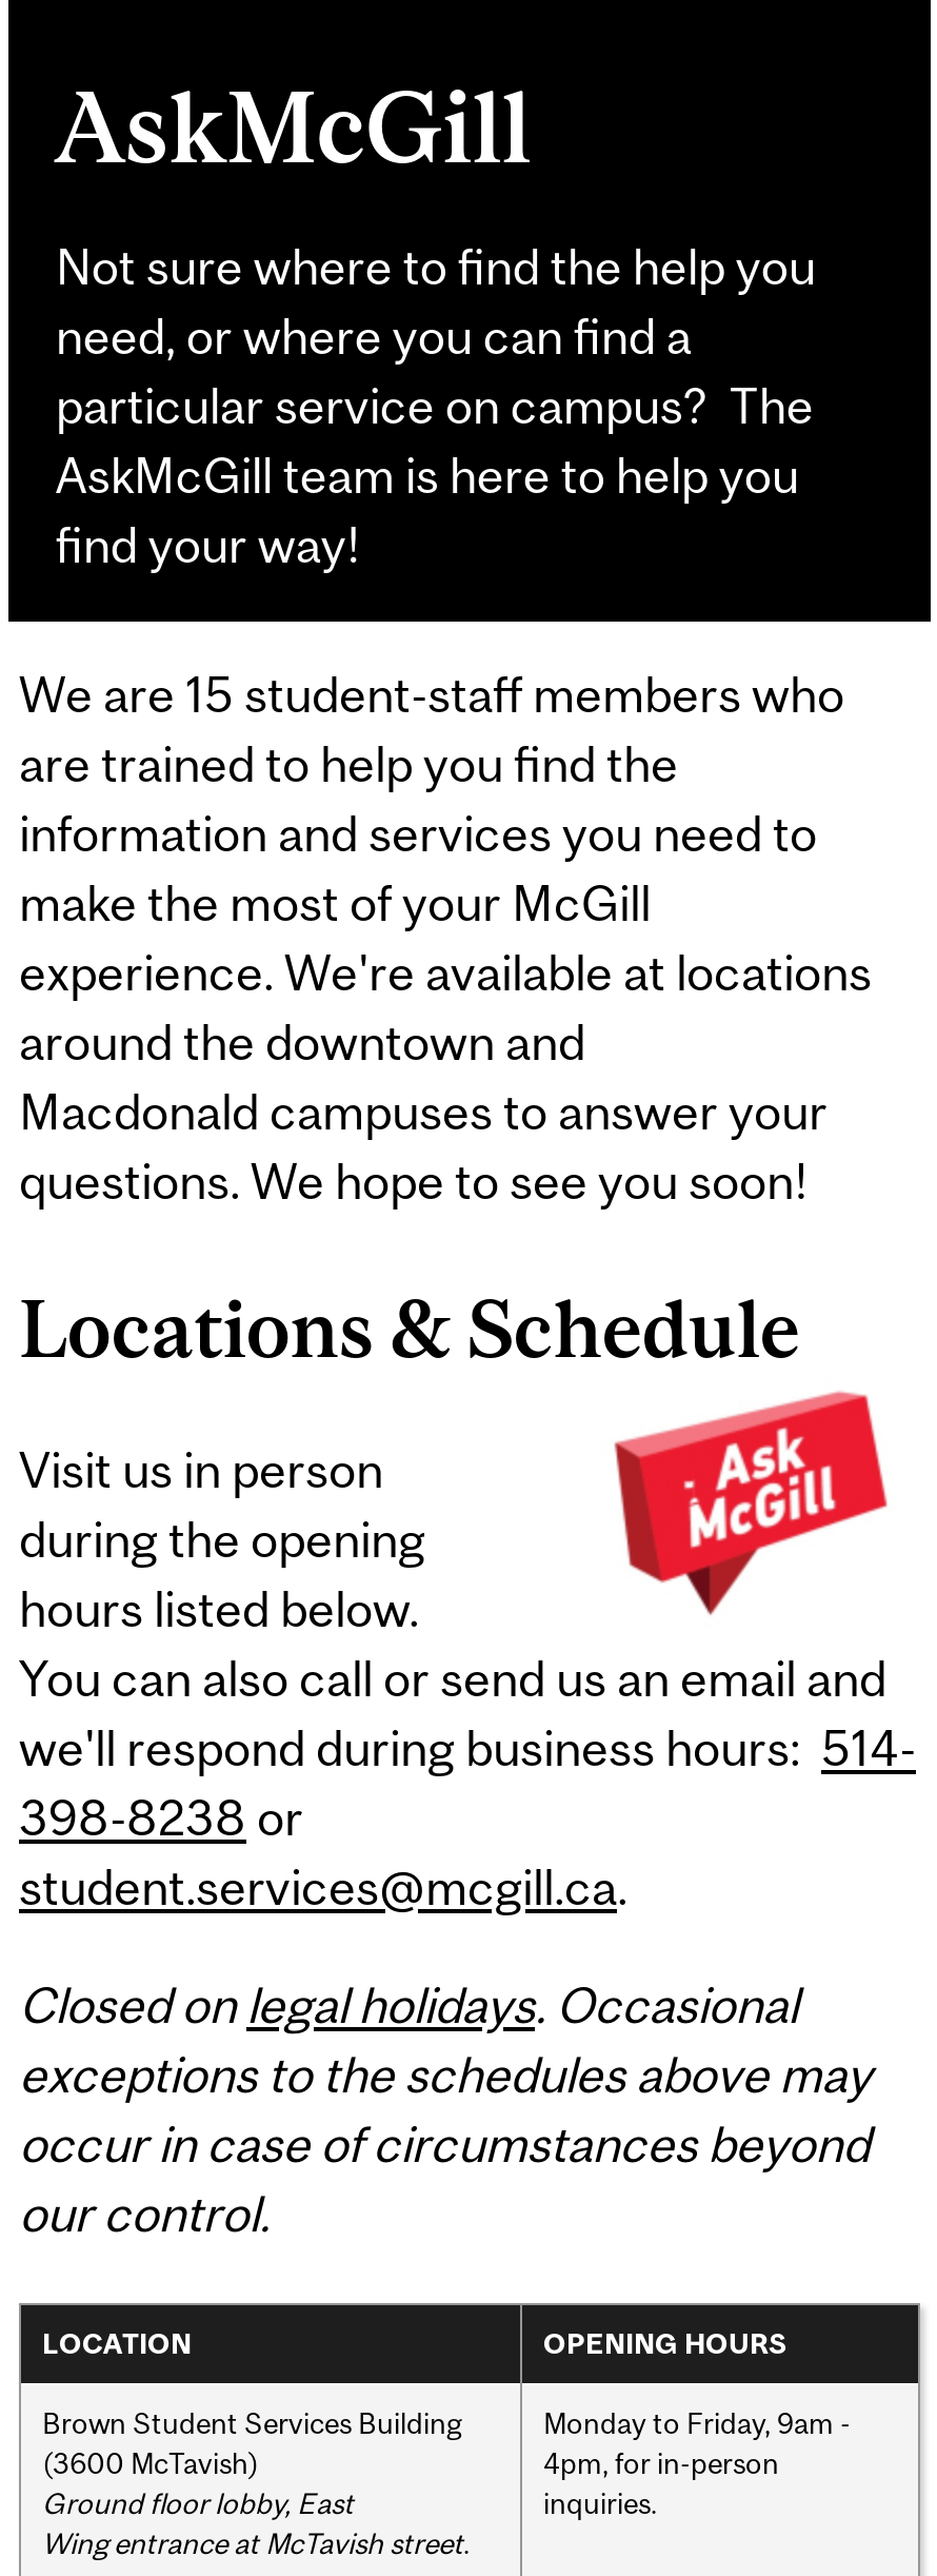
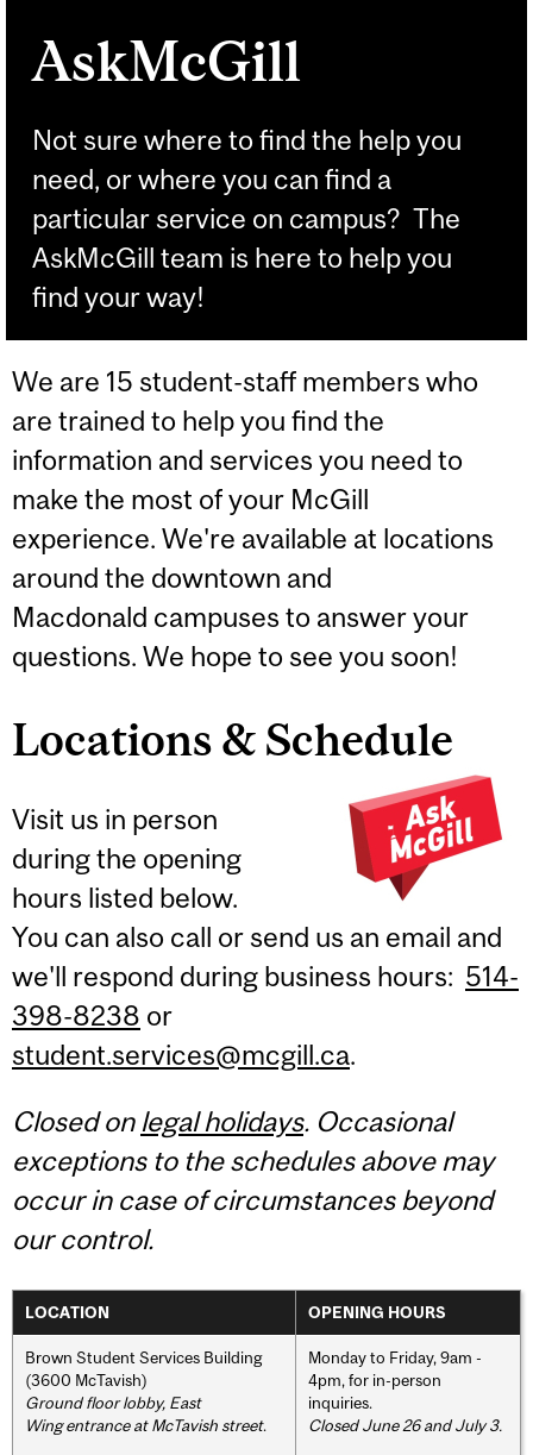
+ Closed June 26 and July 3.
